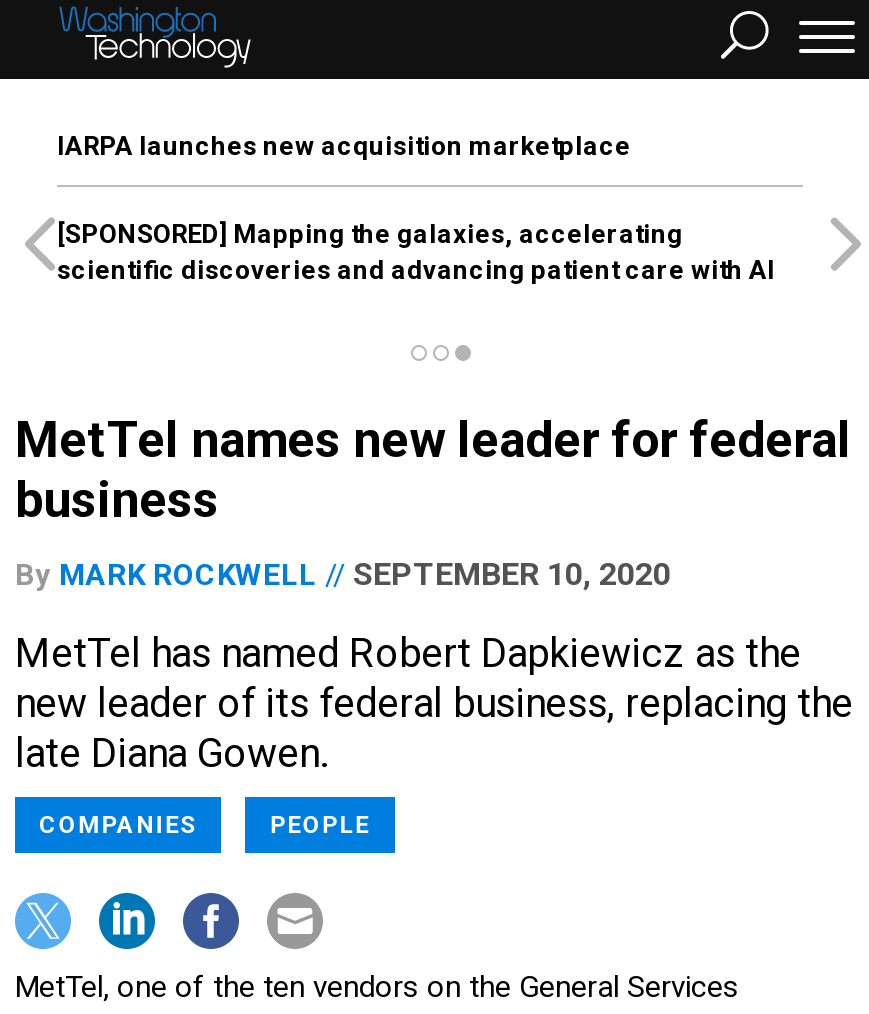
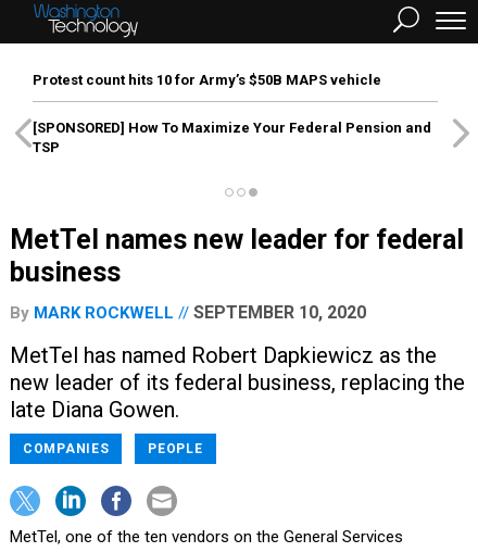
- IARPA launches new acquisition marketplace
+ Protest count hits 10 for Army’s $50B MAPS vehicle

- [SPONSORED] Mapping the galaxies, accelerating
- scientific discoveries and advancing patient care with AI
+ [SPONSORED] How To Maximize Your Federal Pension and
+ TSP
